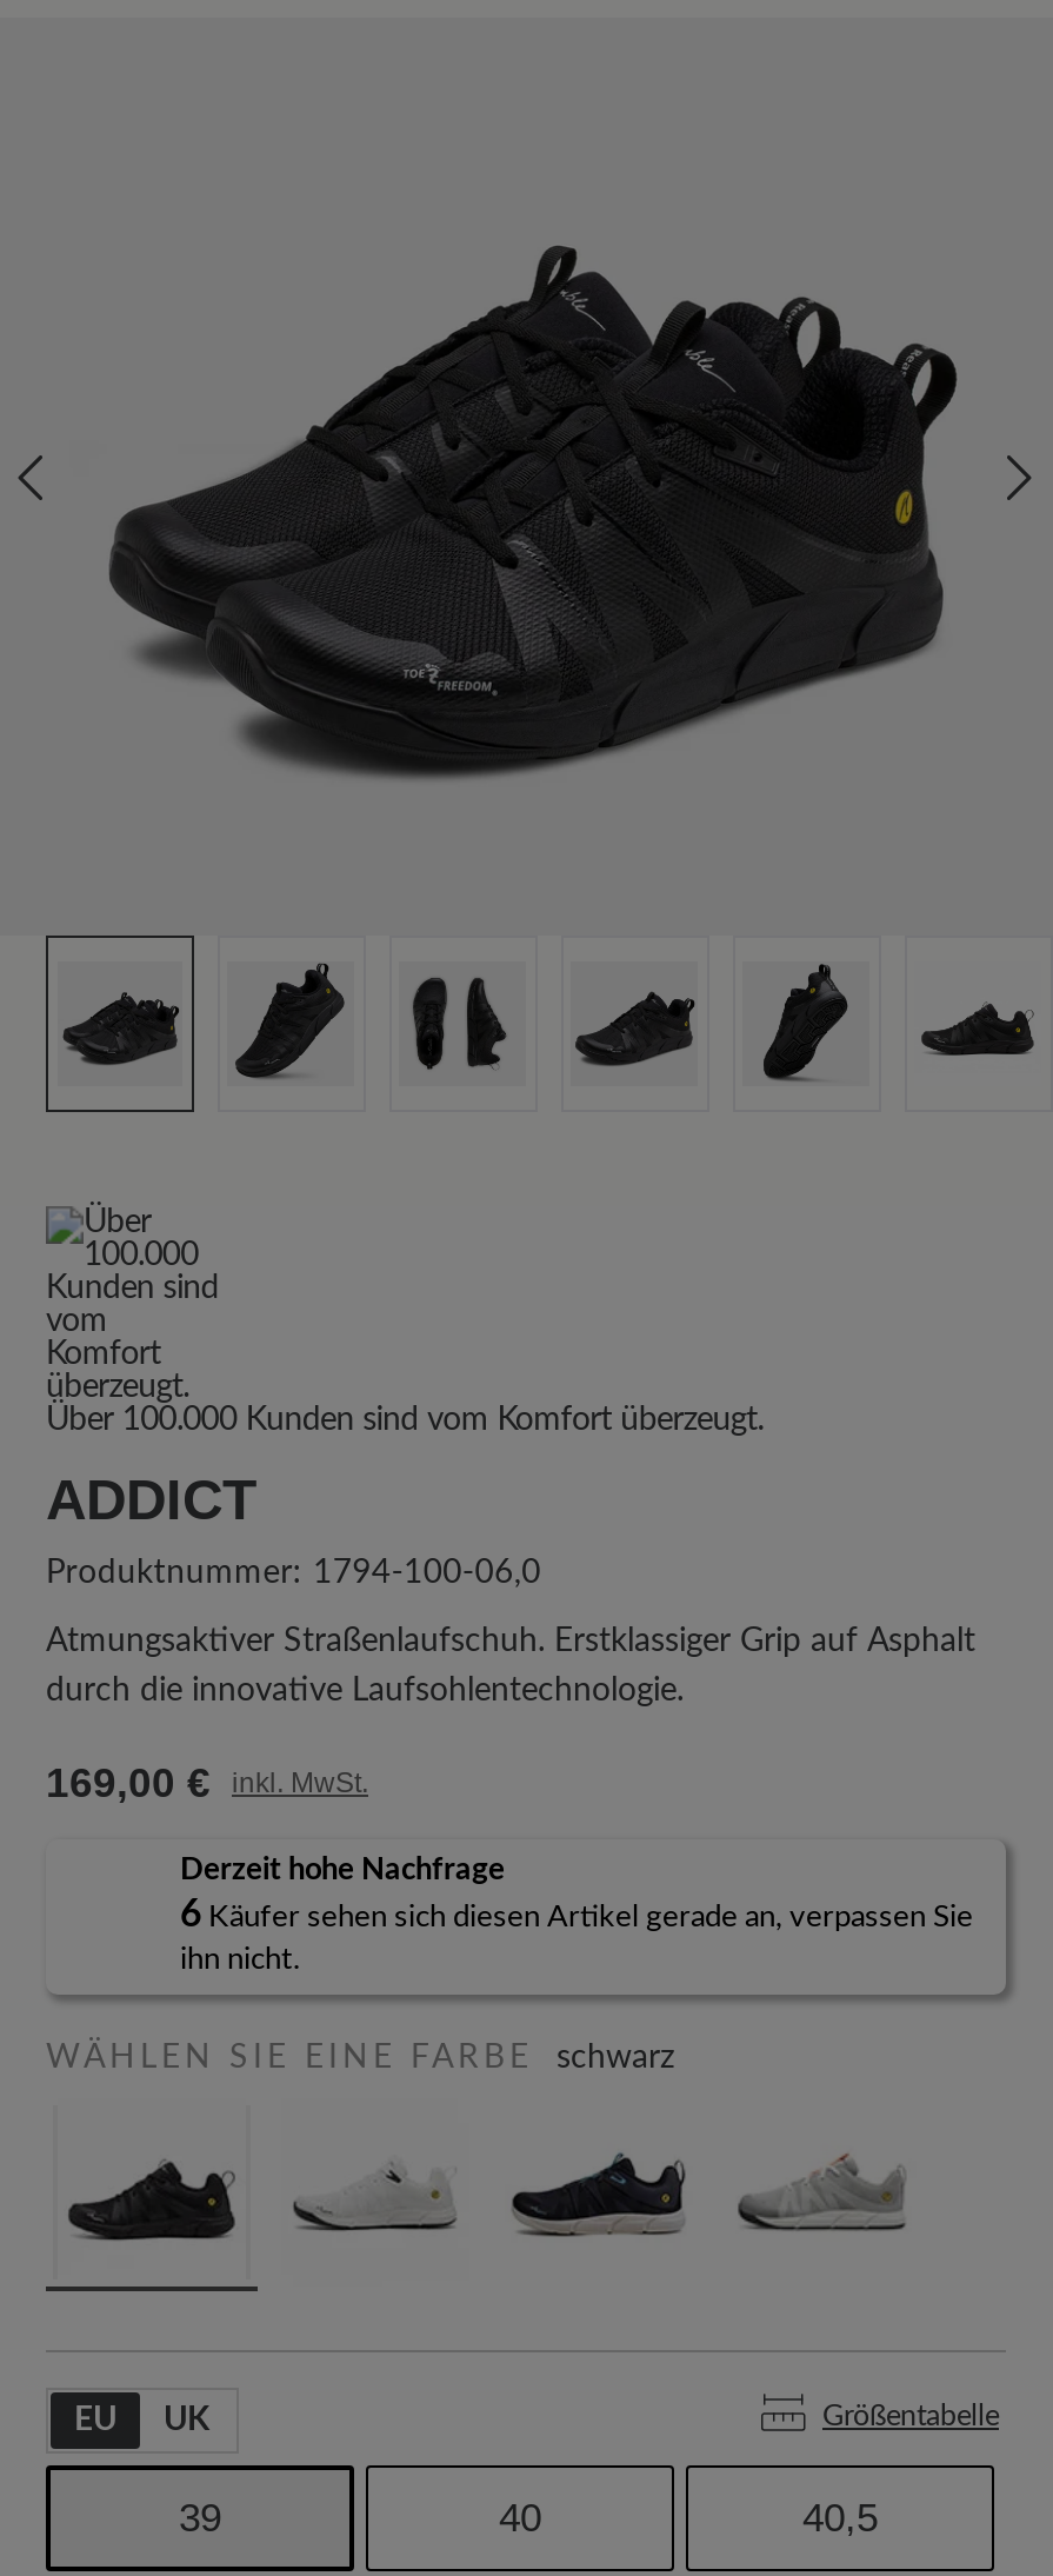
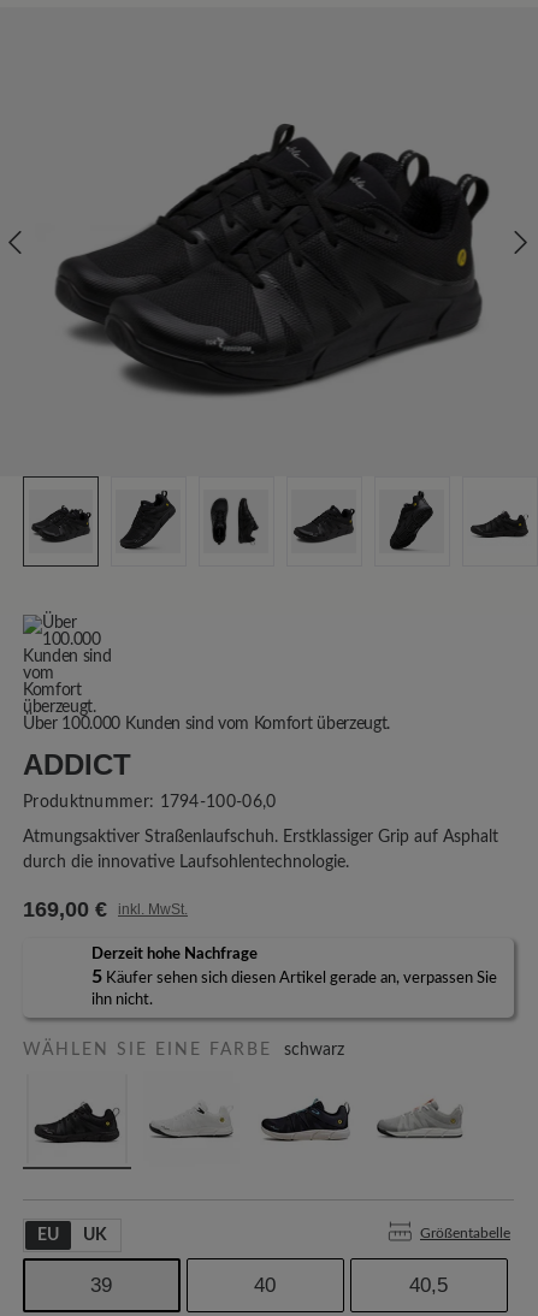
- 6 Käufer sehen sich diesen Artikel gerade an, verpassen Sie
+ 5 Käufer sehen sich diesen Artikel gerade an, verpassen Sie
